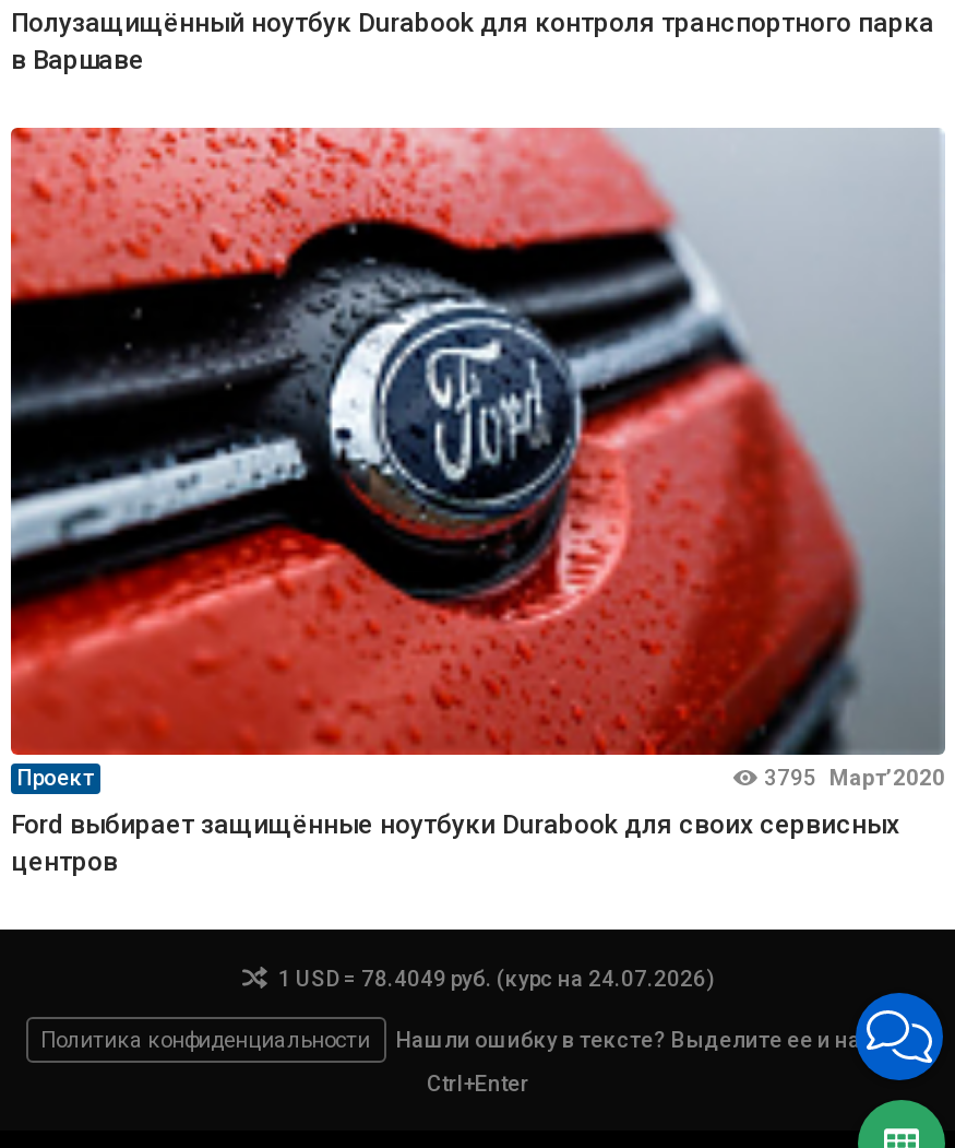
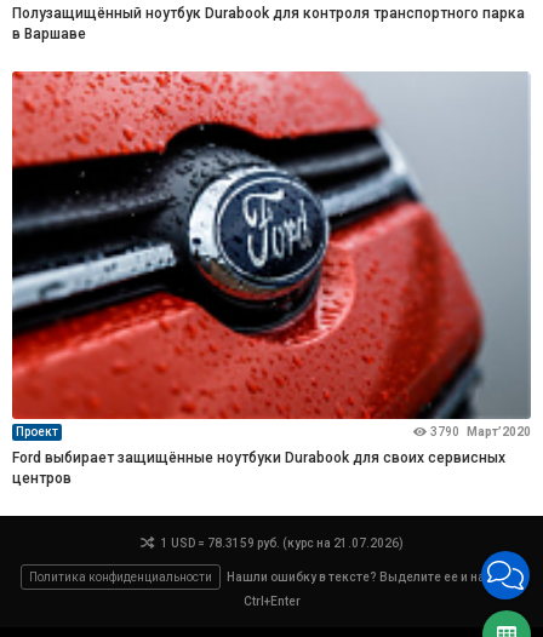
- 3795 Март’2020
+ 3790 Март’2020

- 1 USD = 78.4049 руб. (курс на 24.07.2026)
+ 1 USD = 78.3159 руб. (курс на 21.07.2026)
